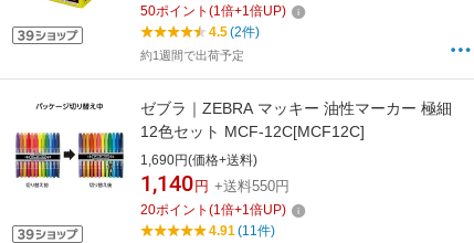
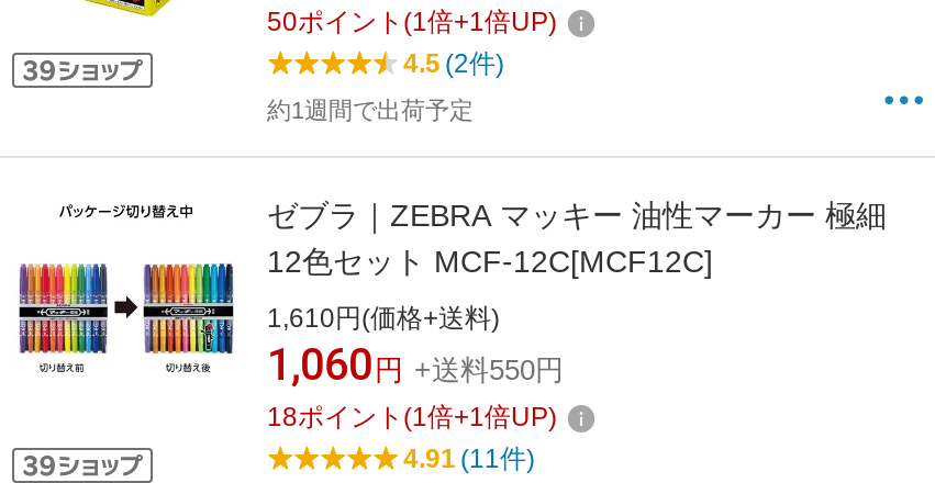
- 1,690円(価格+送料)
+ 1,610円(価格+送料)

- 1,140円 +送料550円
+ 1,060円 +送料550円

- 20ポイント(1倍+1倍UP)
+ 18ポイント(1倍+1倍UP)
